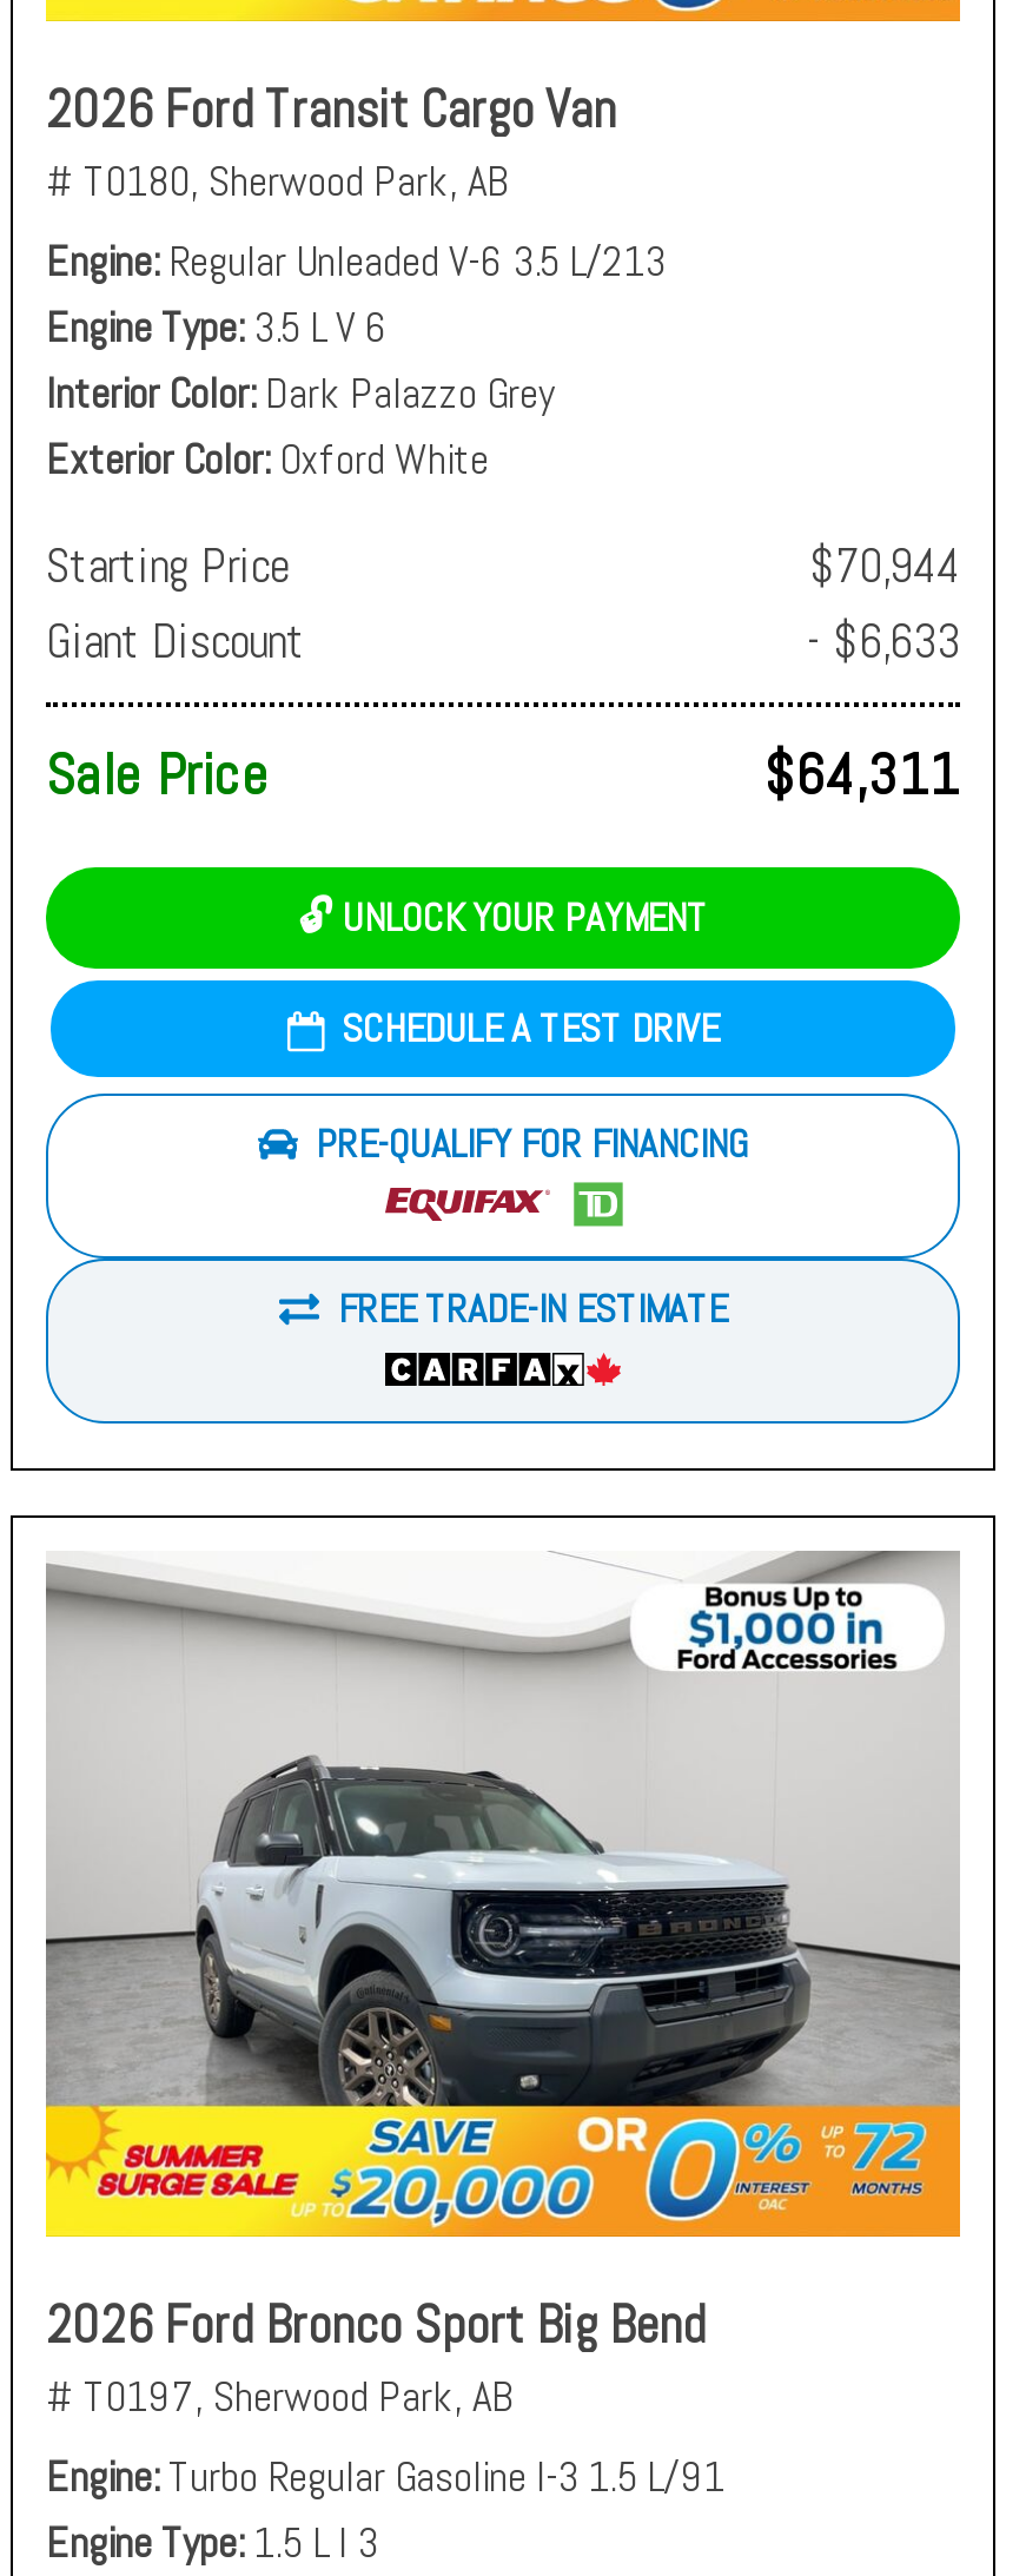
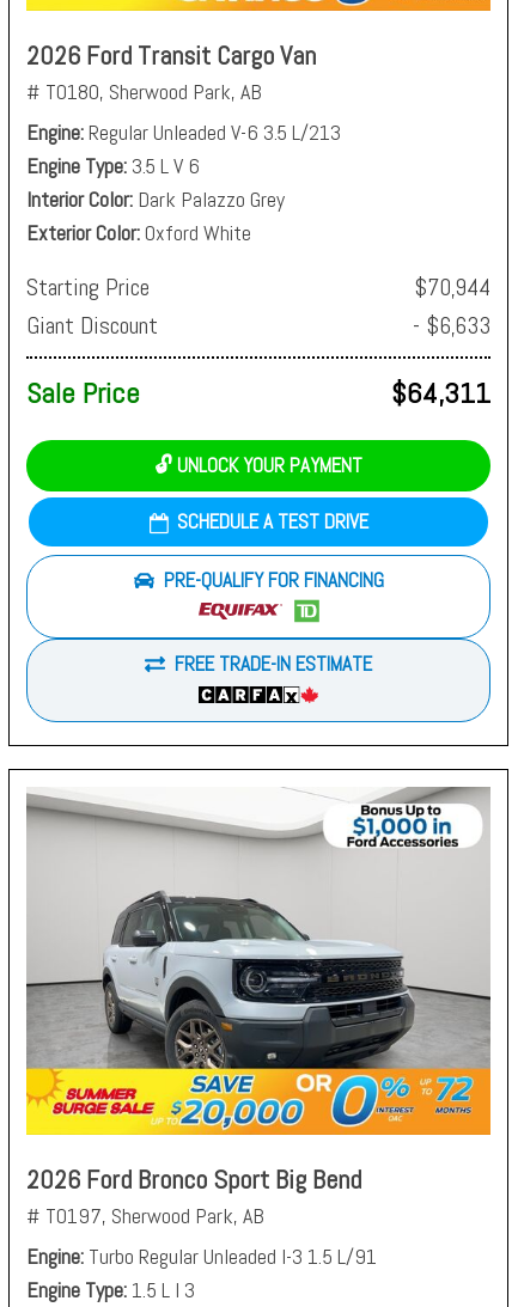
- Engine Turbo Regular Gasoline I-3 1.5 L/91
+ Engine Turbo Regular Unleaded I-3 1.5 L/91
